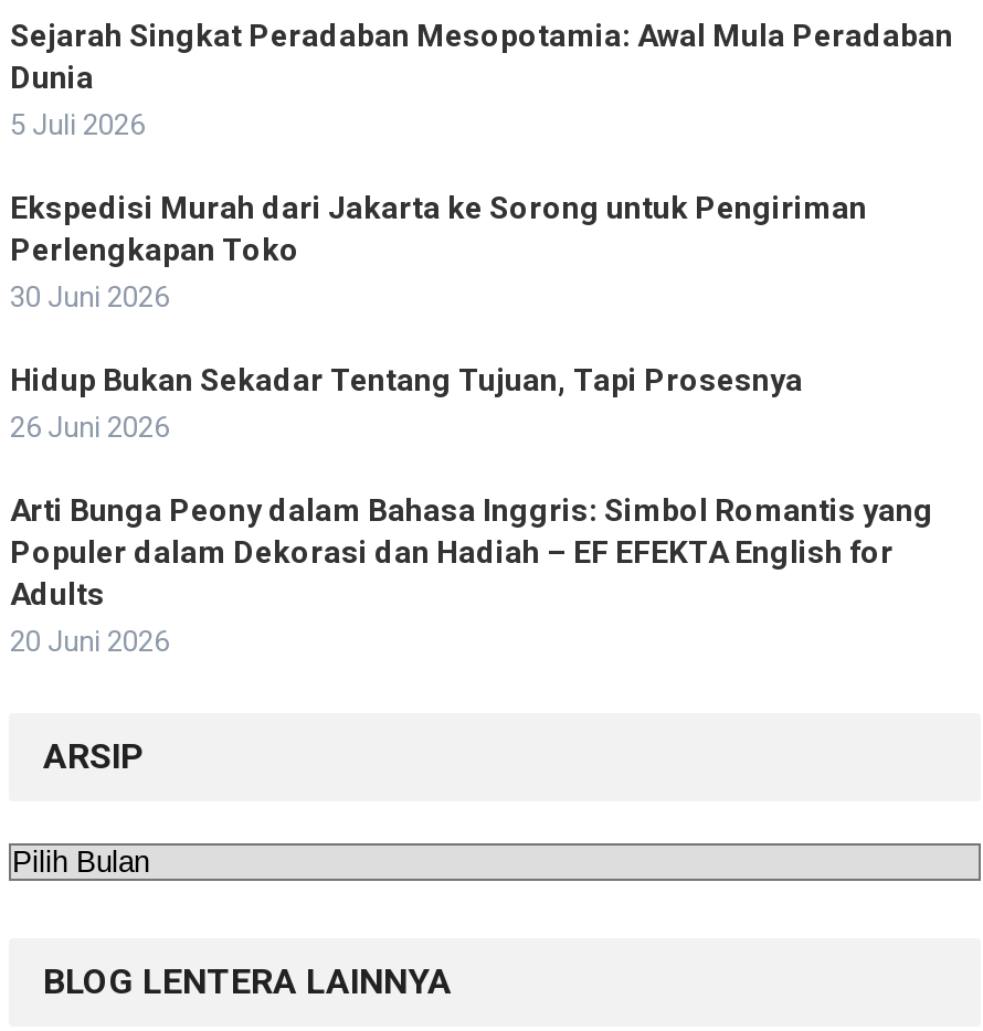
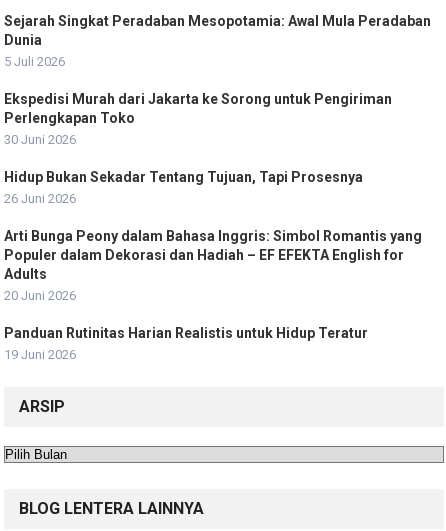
+ Panduan Rutinitas Harian Realistis untuk Hidup Teratur
+ 19 Juni 2026
